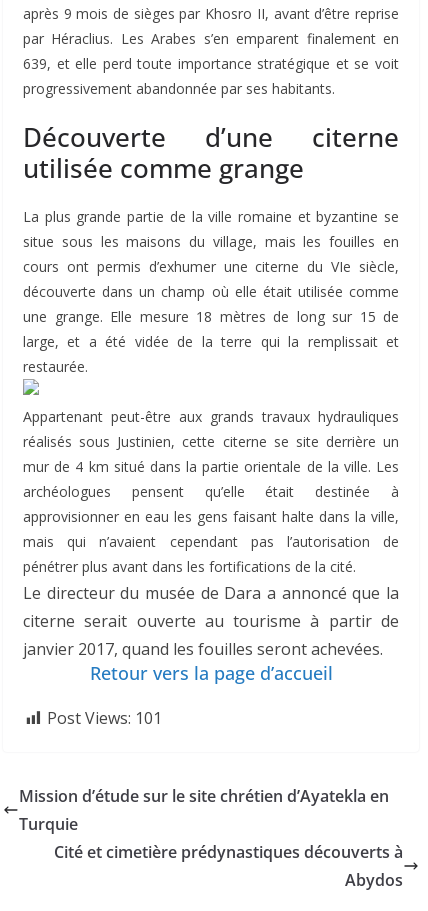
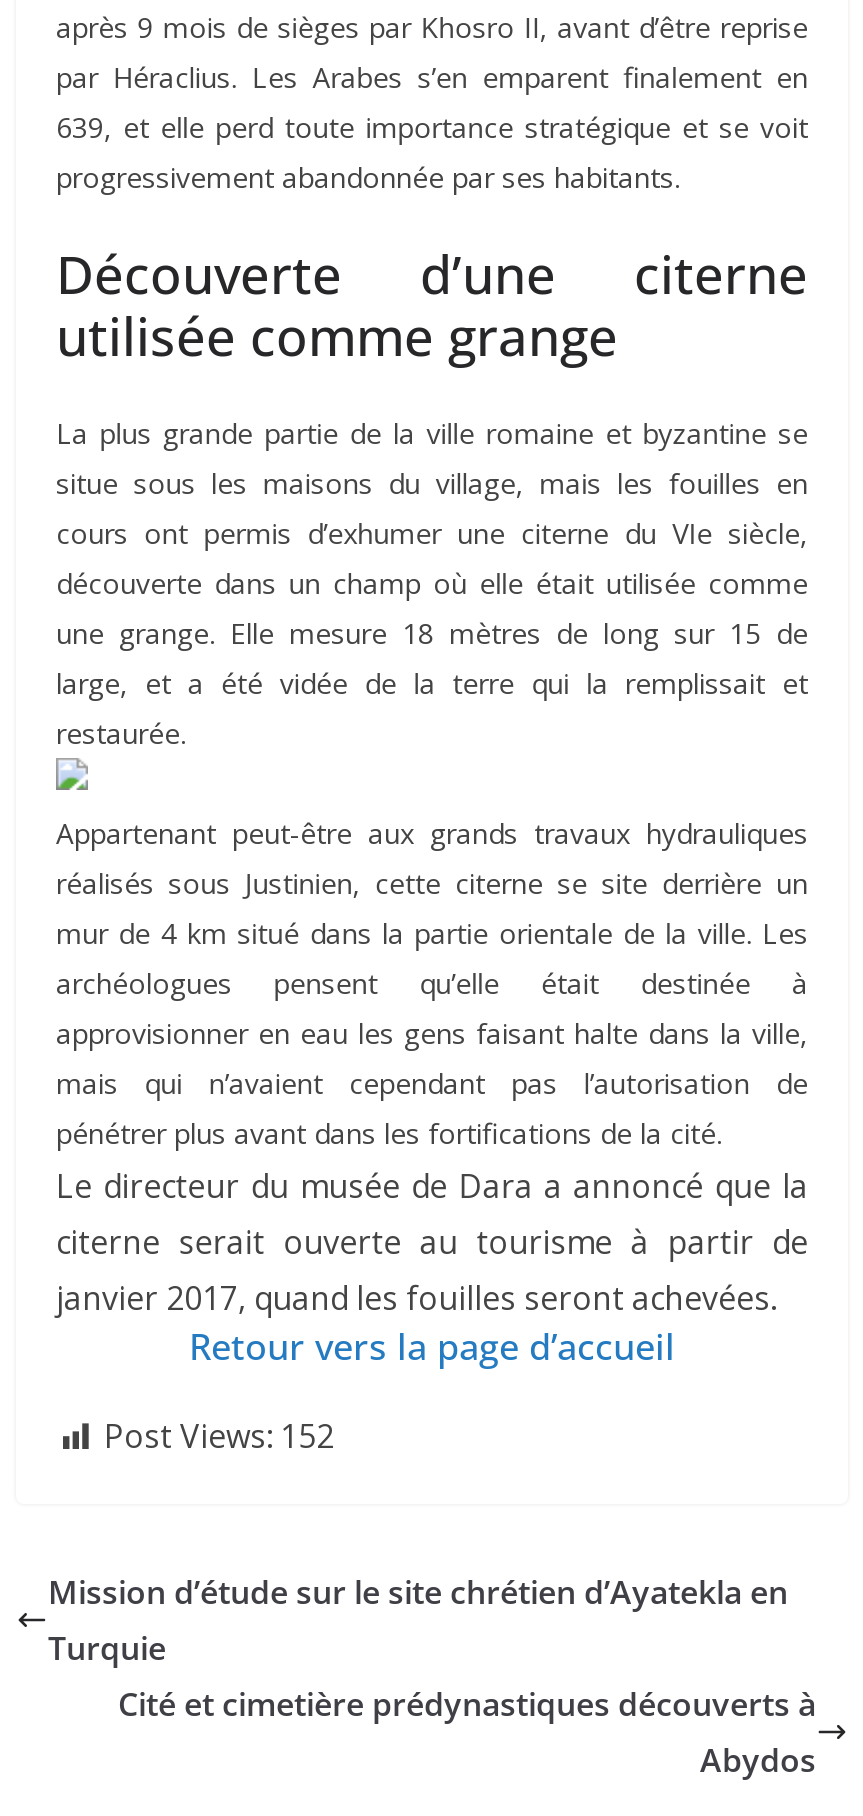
- Post Views: 101
+ Post Views: 152
